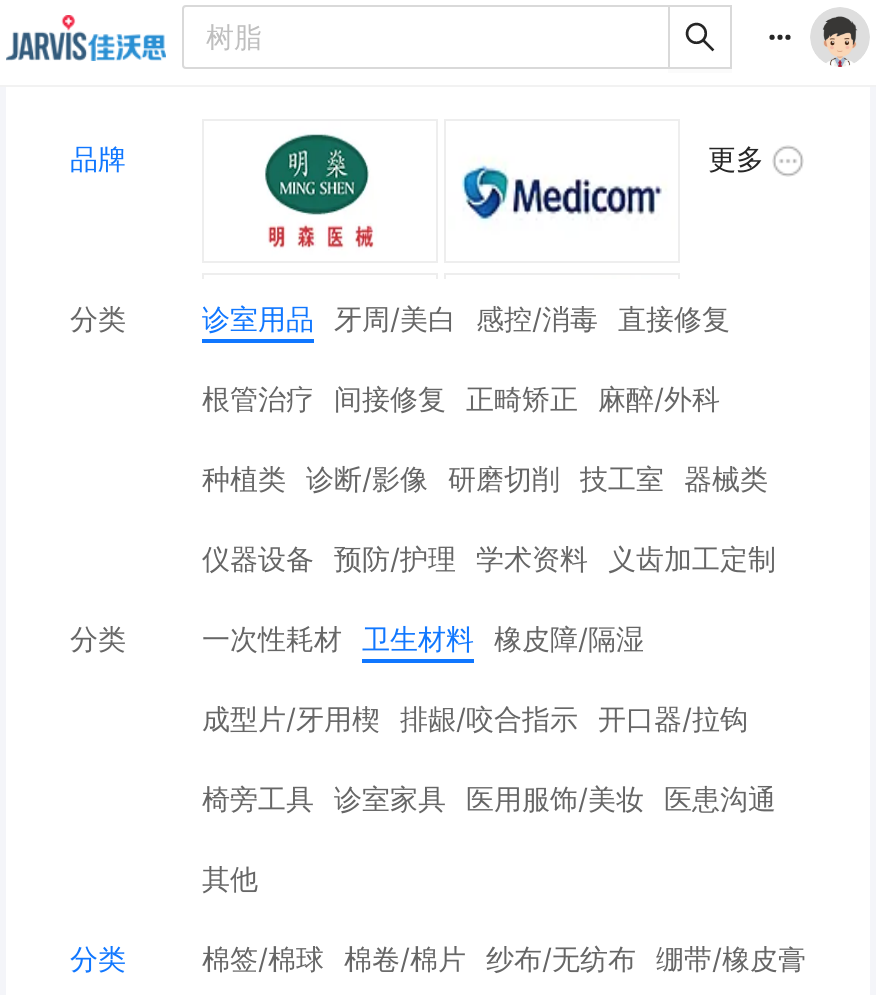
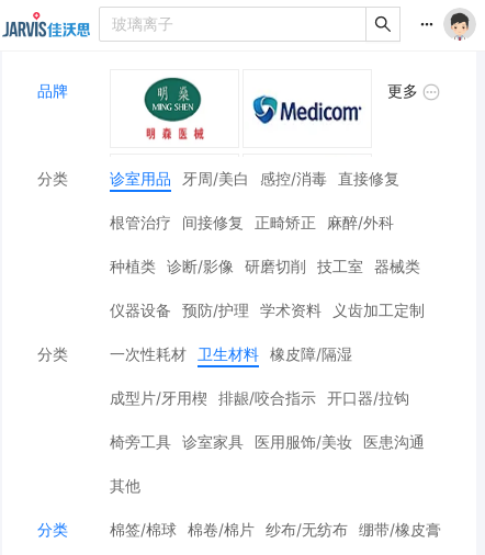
- 树脂
+ 玻璃离子
